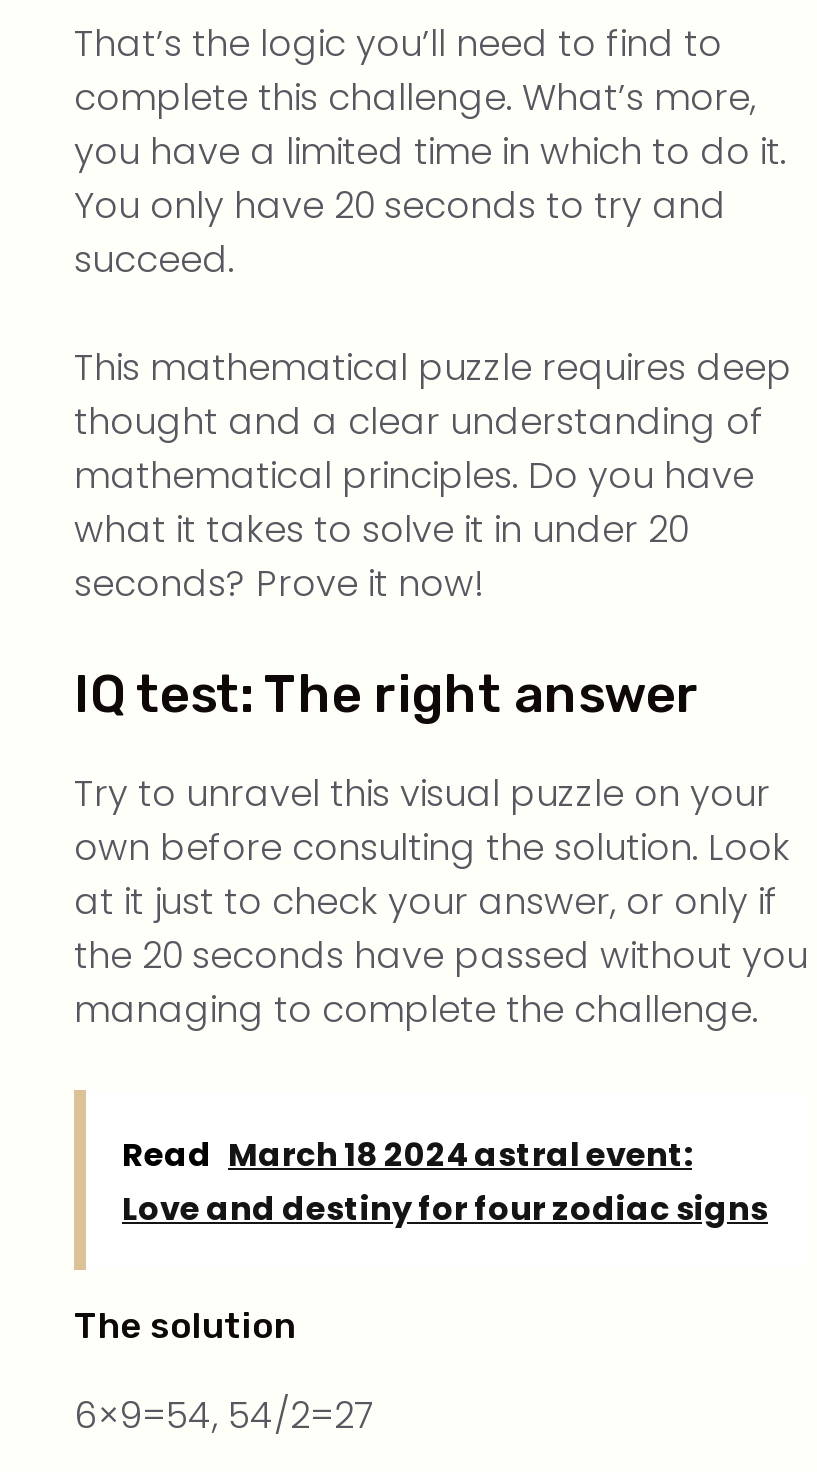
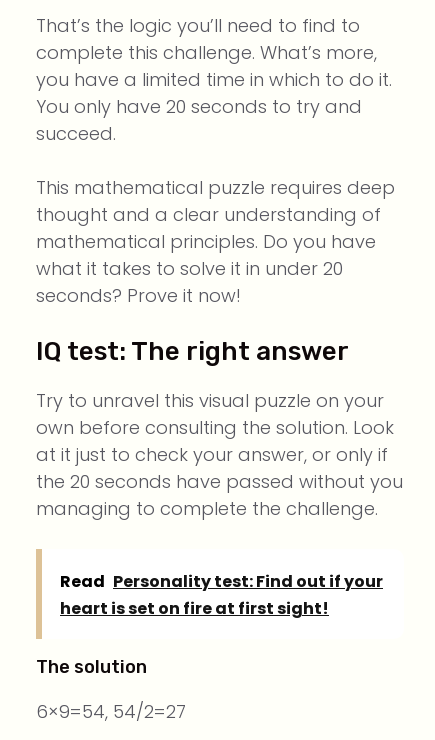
- Read March 18 2024 astral event:
- Love and destiny for four zodiac signs
+ Read Personality test: Find out if your
+ heart is set on fire at first sight!
